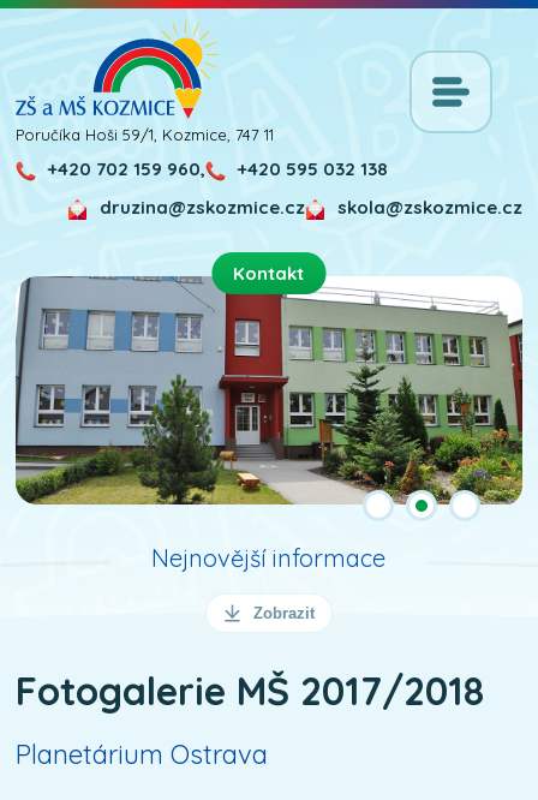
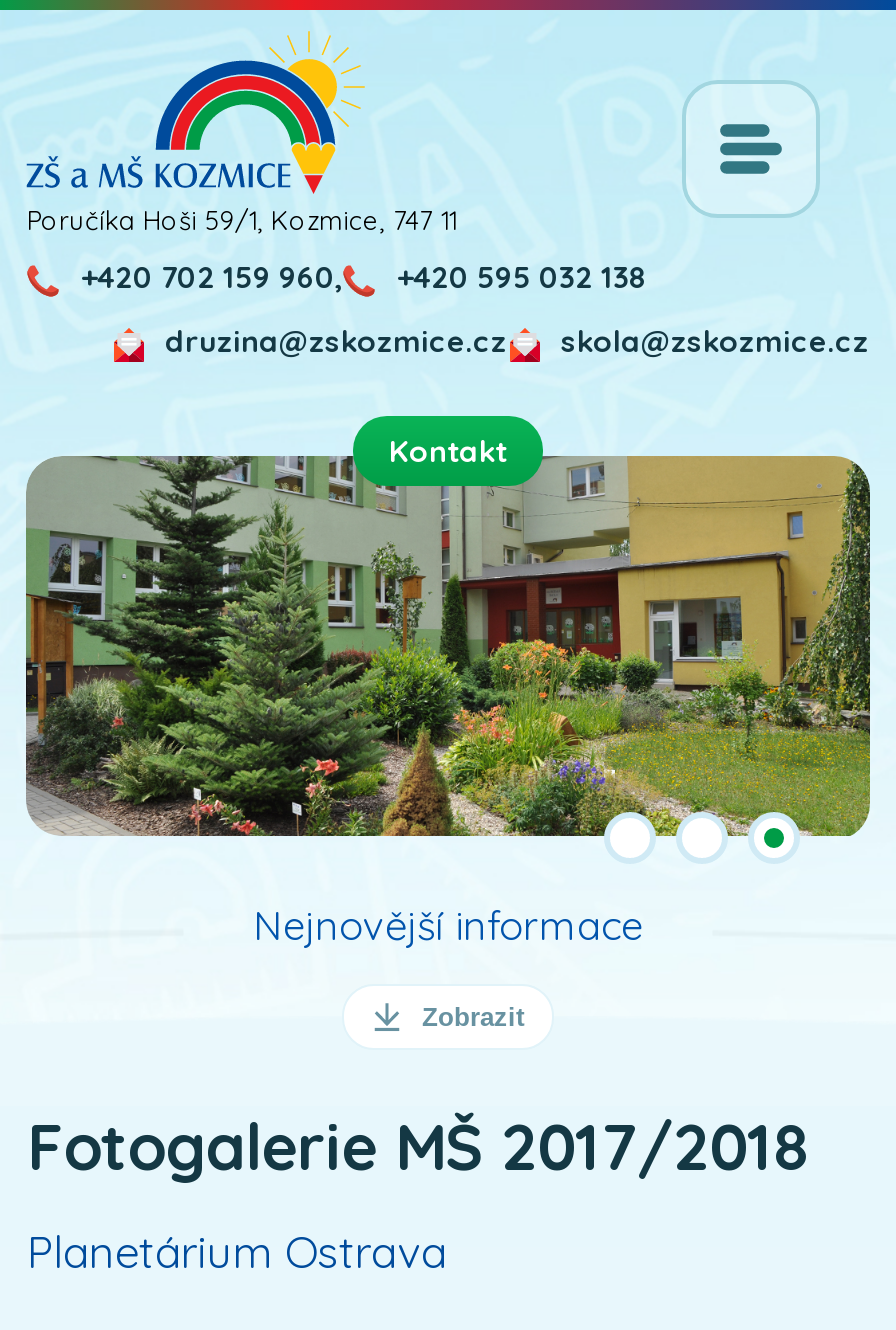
- [image]
+ [image]
